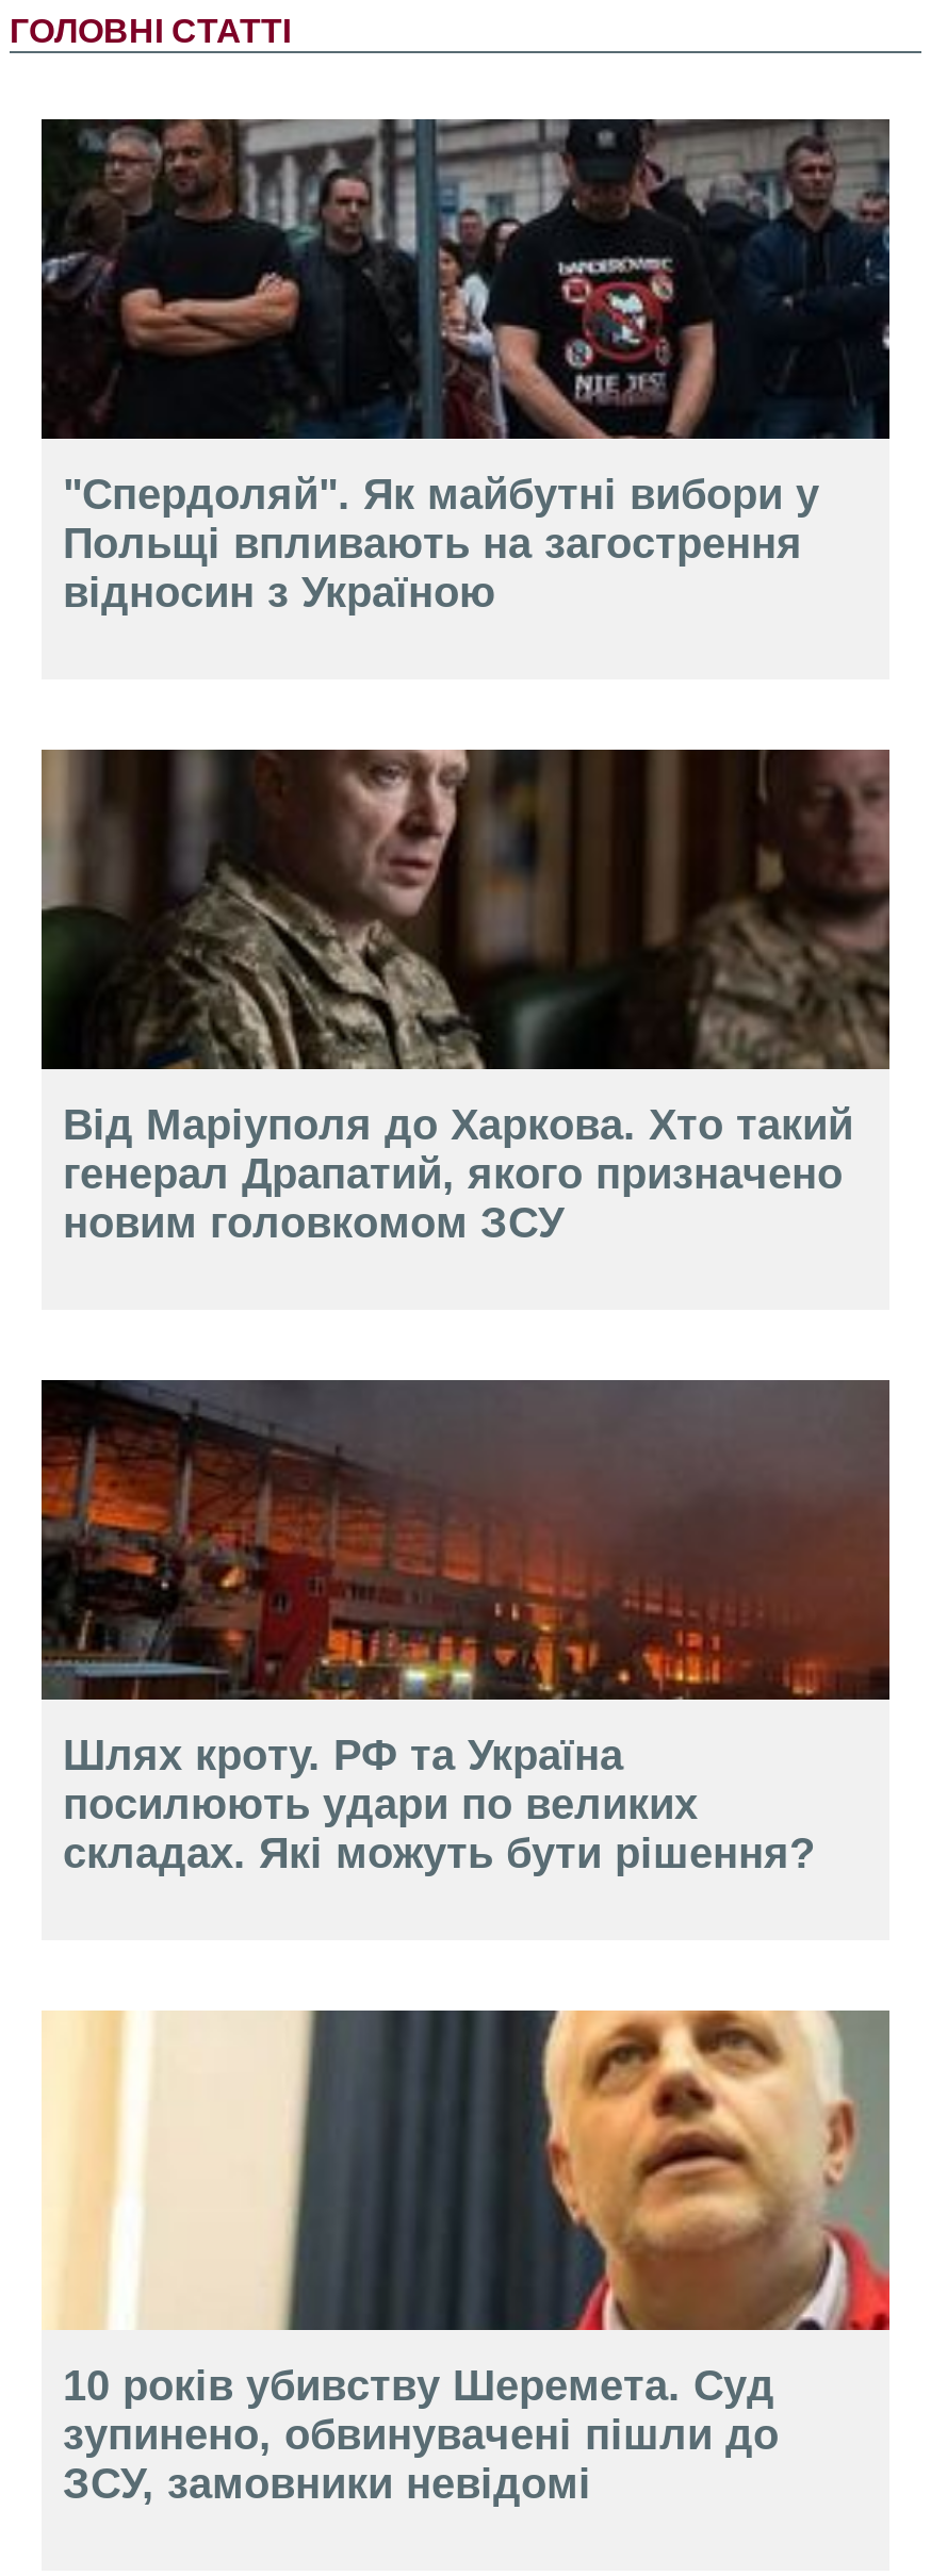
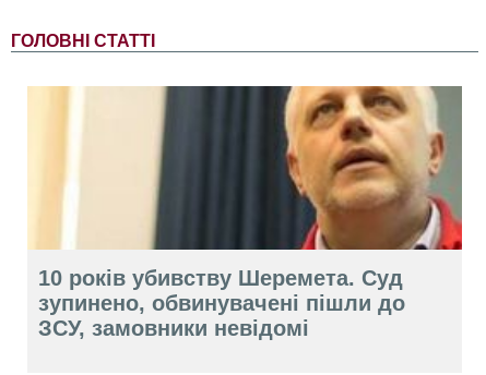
- [image]
- "Спердоляй". Як майбутні вибори у
- Польщі впливають на загострення
- відносин з Україною

- [image]
- Від Маріуполя до Харкова. Хто такий
- генерал Драпатий, якого призначено
- новим головкомом ЗСУ

- [image]
- Шлях кроту. РФ та Україна
- посилюють удари по великих
- складах. Які можуть бути рішення?
